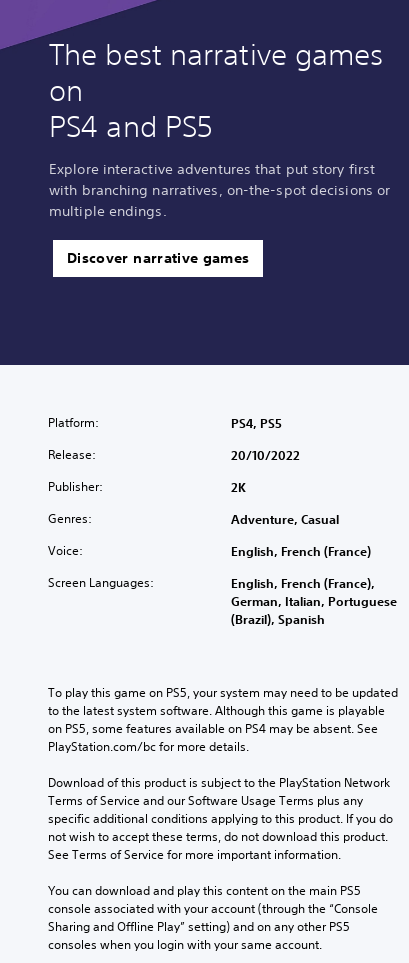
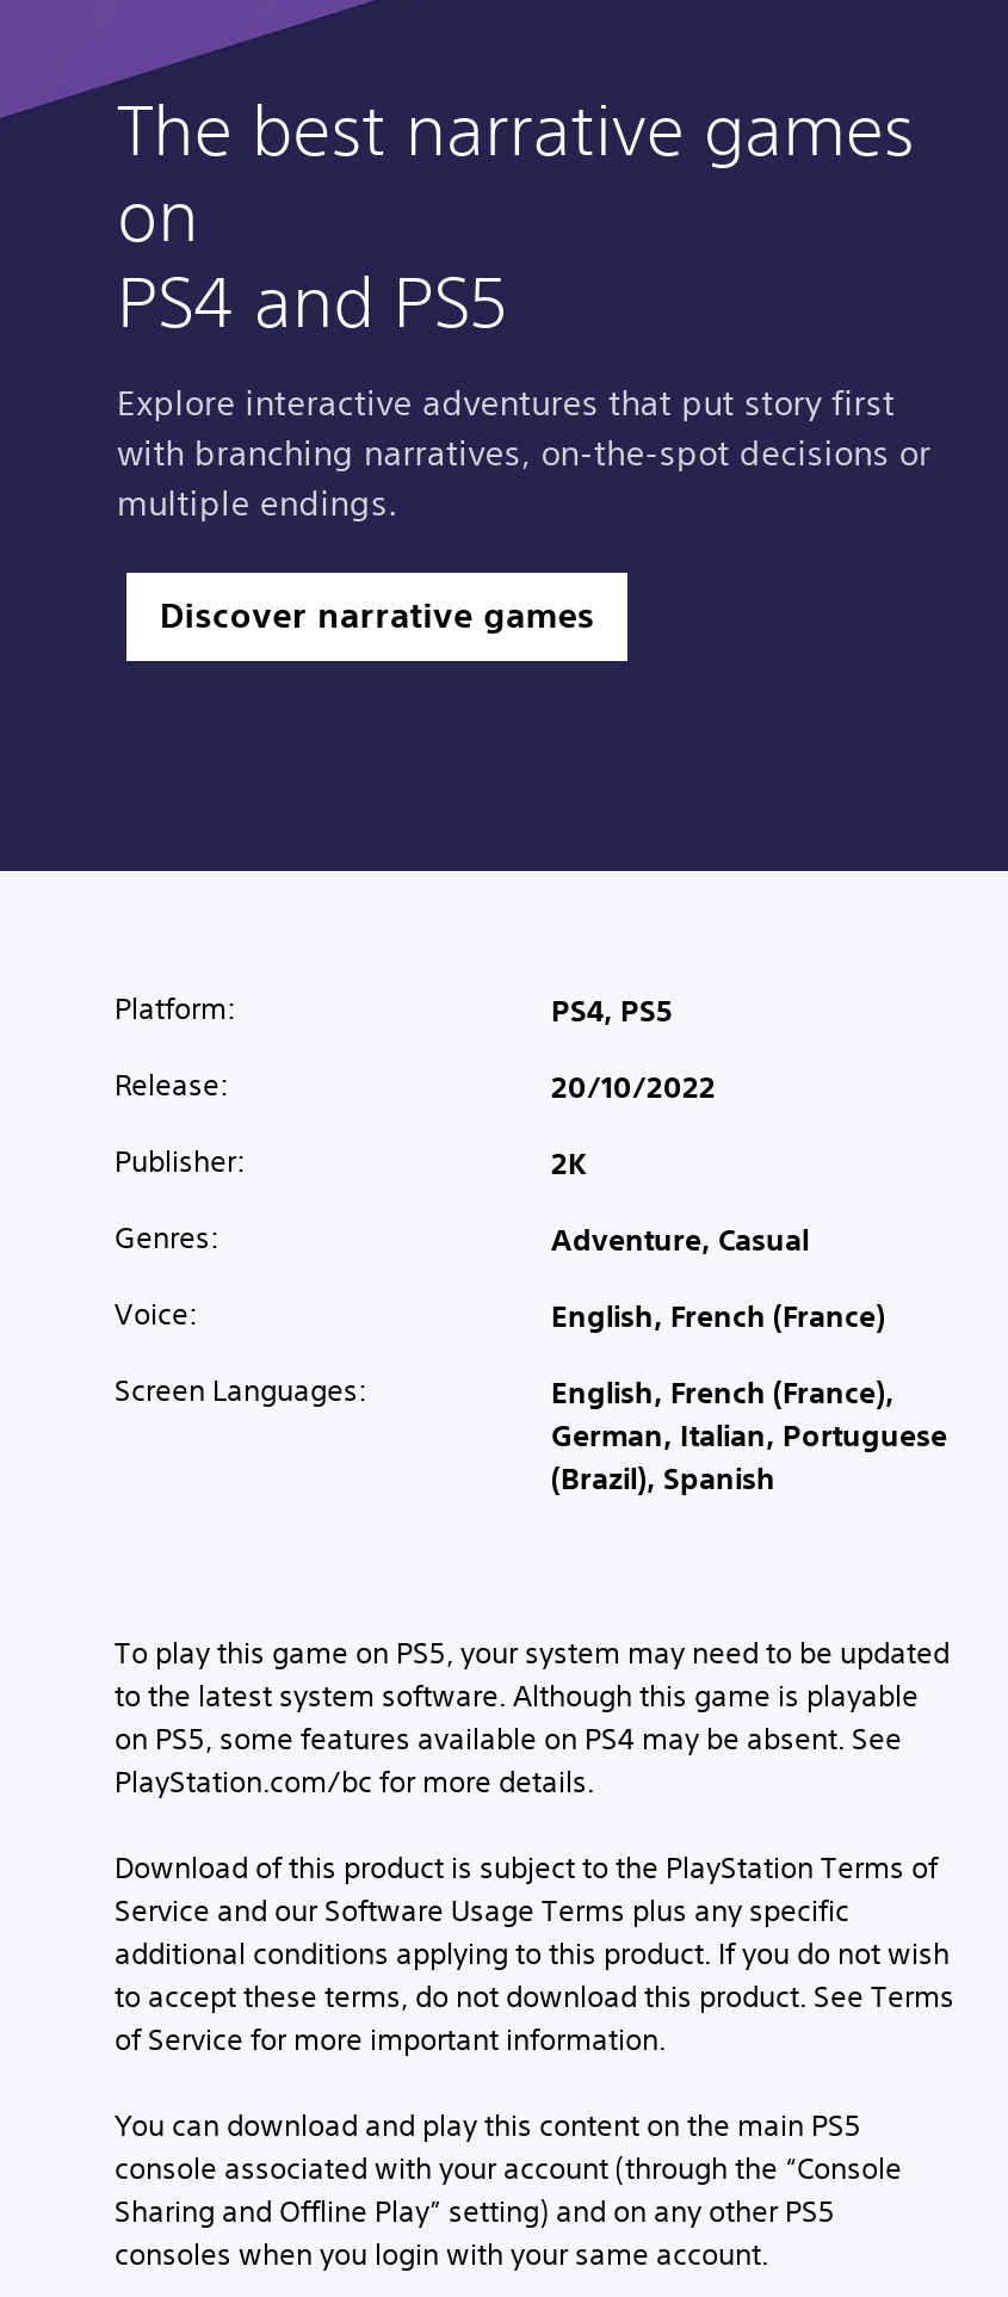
- Download of this product is subject to the PlayStation Network
- Terms of Service and our Software Usage Terms plus any
- specific additional conditions applying to this product. If you do
- not wish to accept these terms, do not download this product.
- See Terms of Service for more important information.
+ Download of this product is subject to the PlayStation Terms of
+ Service and our Software Usage Terms plus any specific
+ additional conditions applying to this product. If you do not wish
+ to accept these terms, do not download this product. See Terms
+ of Service for more important information.
